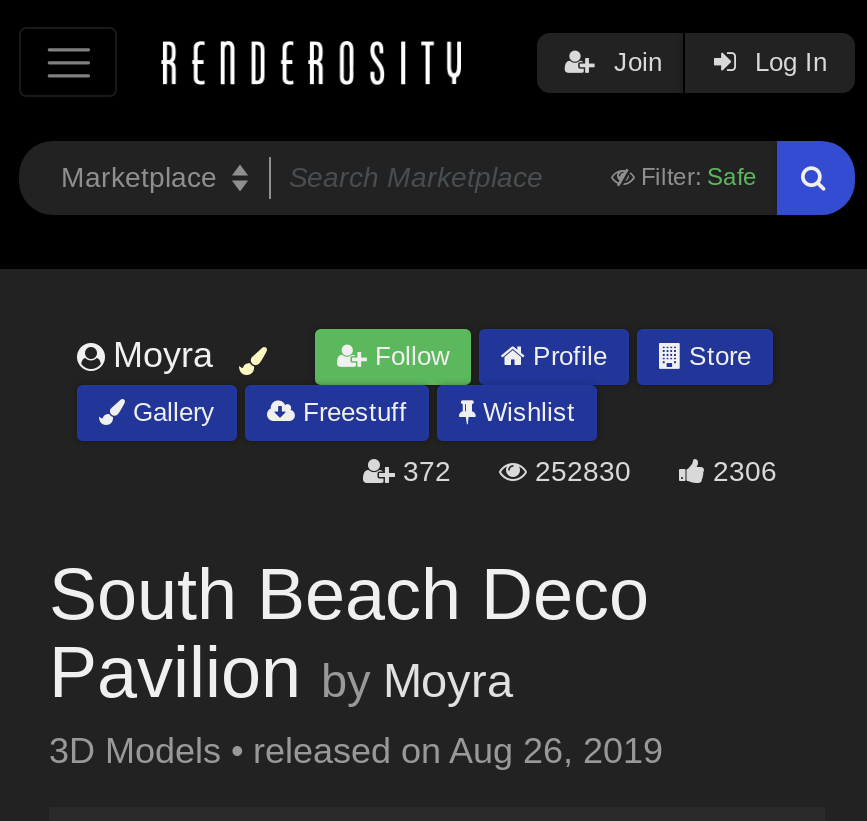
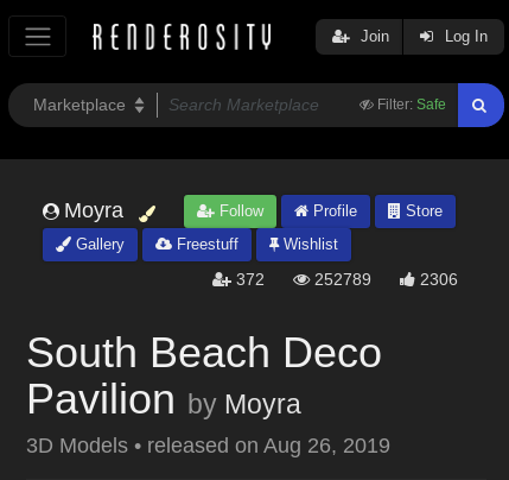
- 252830
+ 252789
